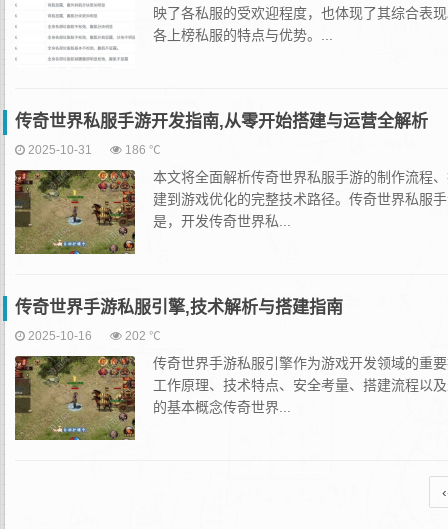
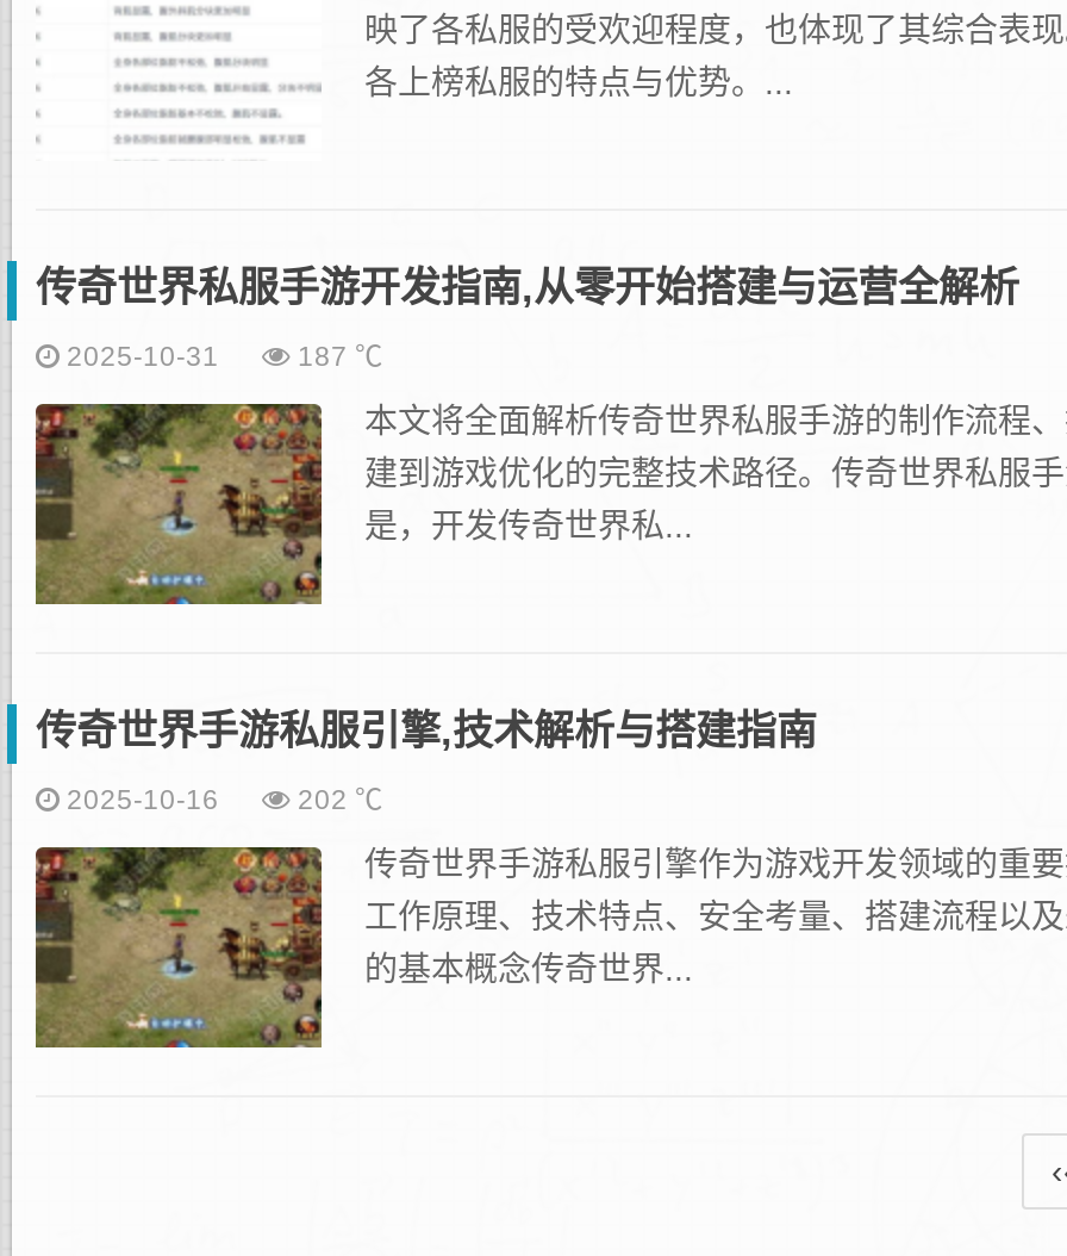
- 186 ℃
+ 187 ℃
